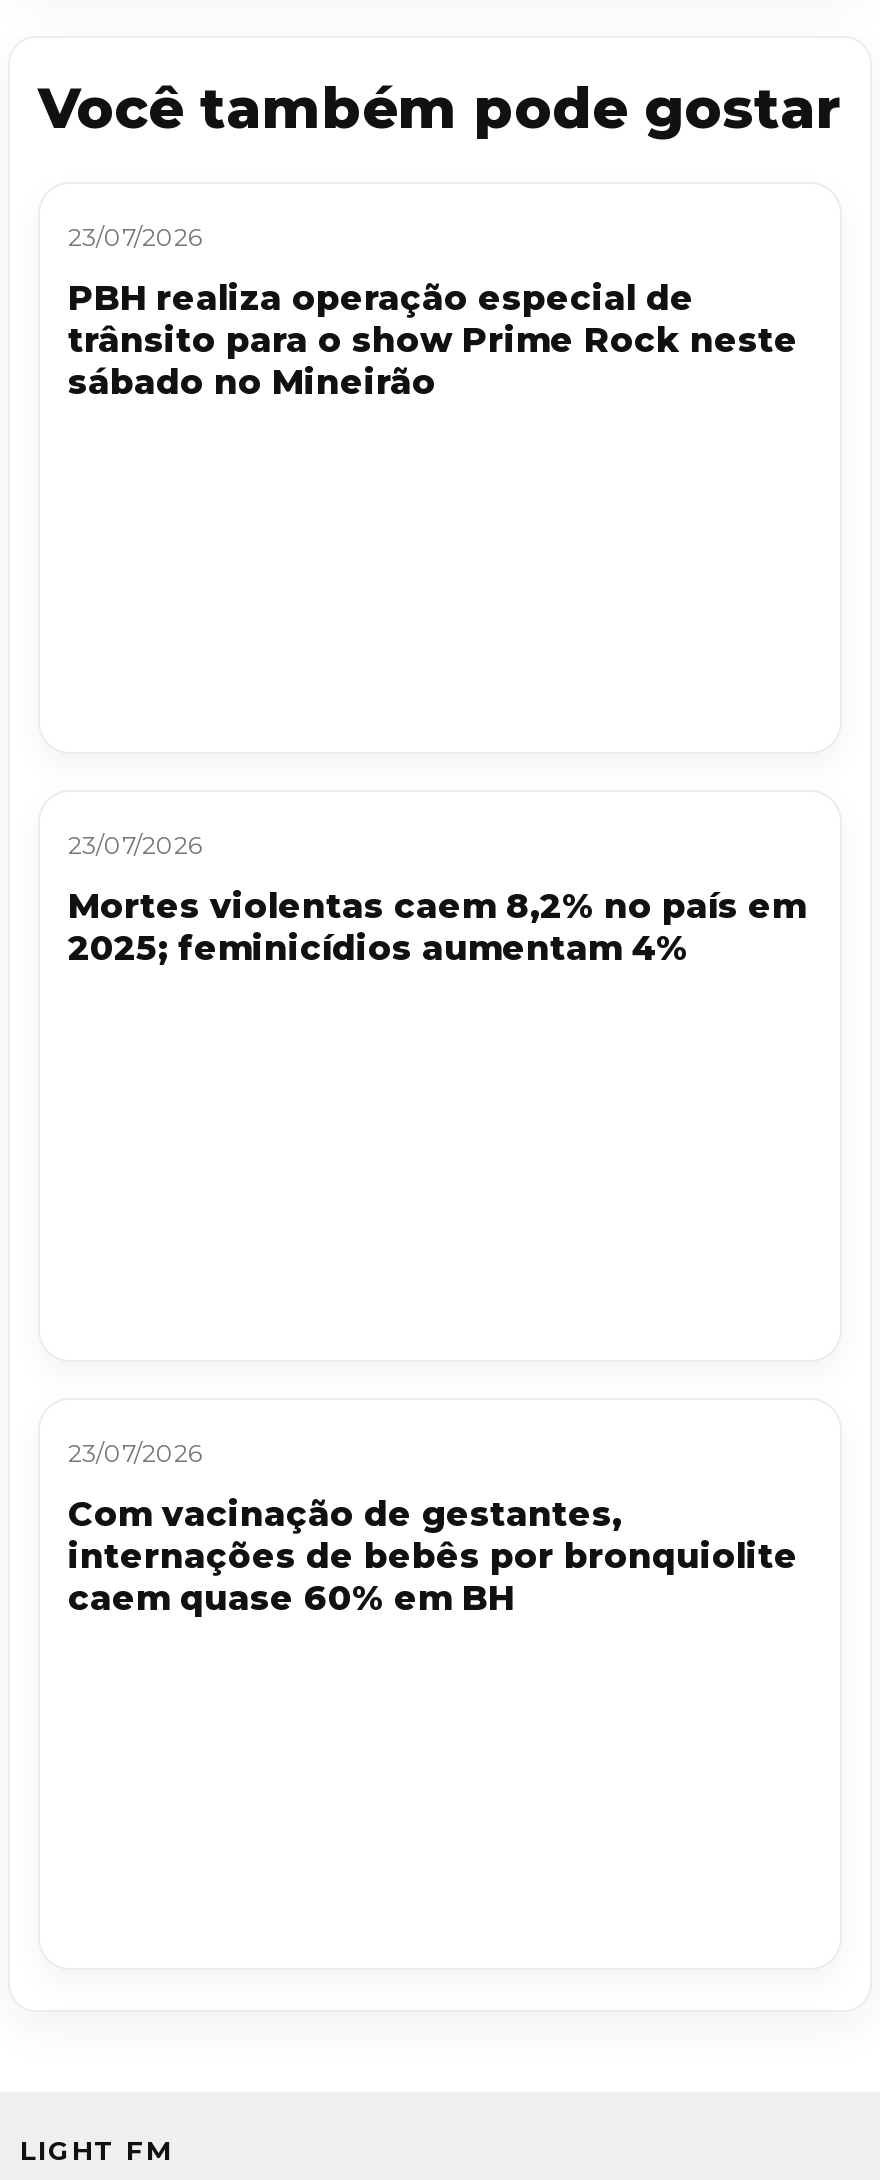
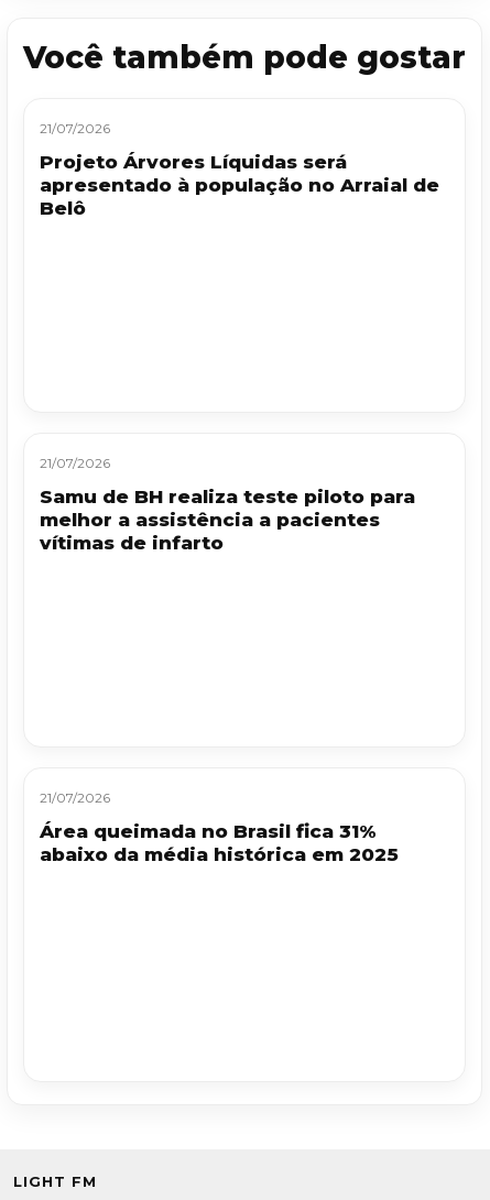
- 23/07/2026
+ 21/07/2026

- PBH realiza operação especial de
- trânsito para o show Prime Rock neste
- sábado no Mineirão
+ Projeto Árvores Líquidas será
+ apresentado à população no Arraial de
+ Belô

- 23/07/2026
+ 21/07/2026

- Mortes violentas caem 8,2% no país em
- 2025; feminicídios aumentam 4%
+ Samu de BH realiza teste piloto para
+ melhor a assistência a pacientes
+ vítimas de infarto

- 23/07/2026
+ 21/07/2026

- Com vacinação de gestantes,
- internações de bebês por bronquiolite
- caem quase 60% em BH
+ Área queimada no Brasil fica 31%
+ abaixo da média histórica em 2025
